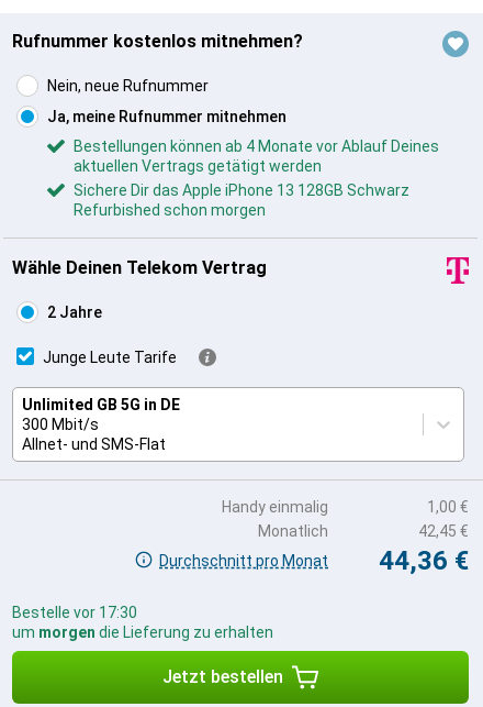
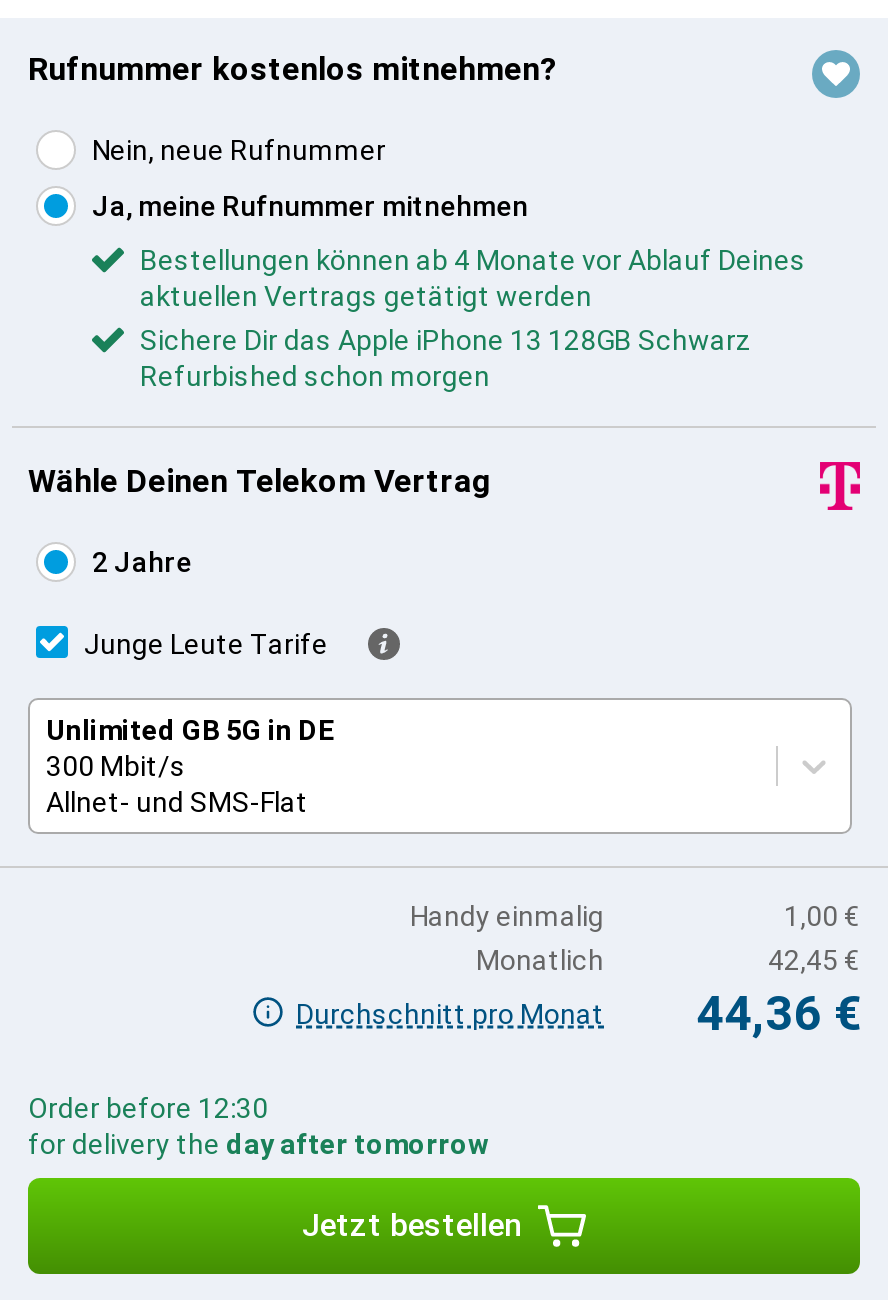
- Bestelle vor 17:30
- um morgen die Lieferung zu erhalten
+ Order before 12:30
+ for delivery the day after tomorrow
